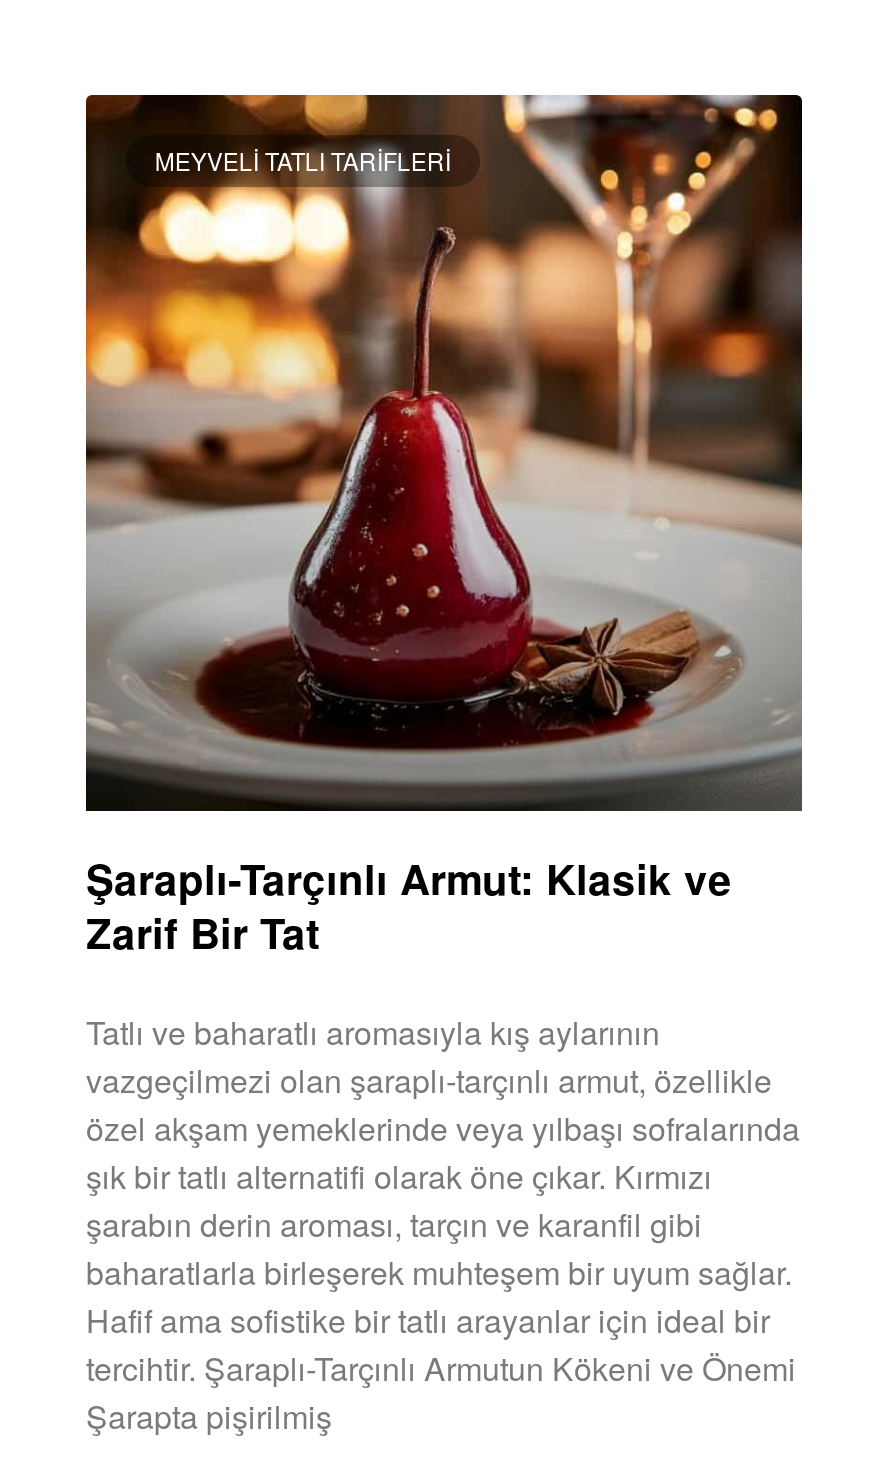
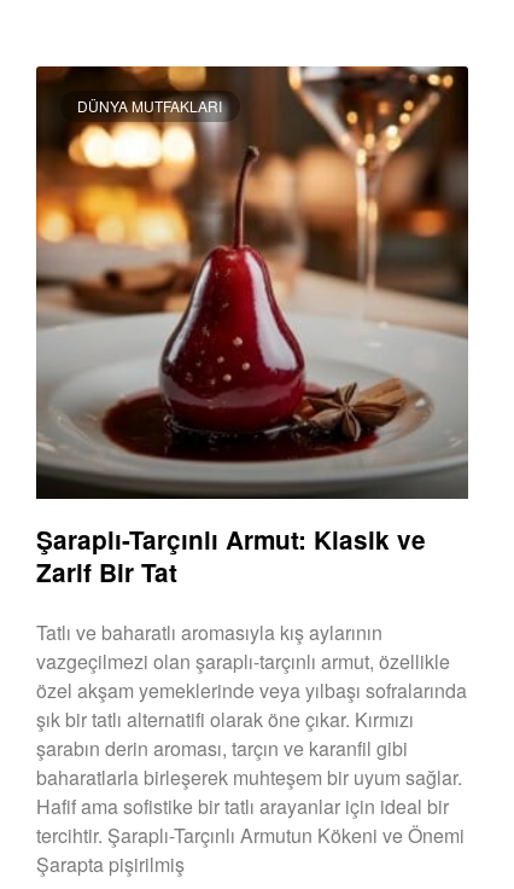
- MEYVELI TATLI TARIFLERI
+ DÜNYA MUTFAKLARI
